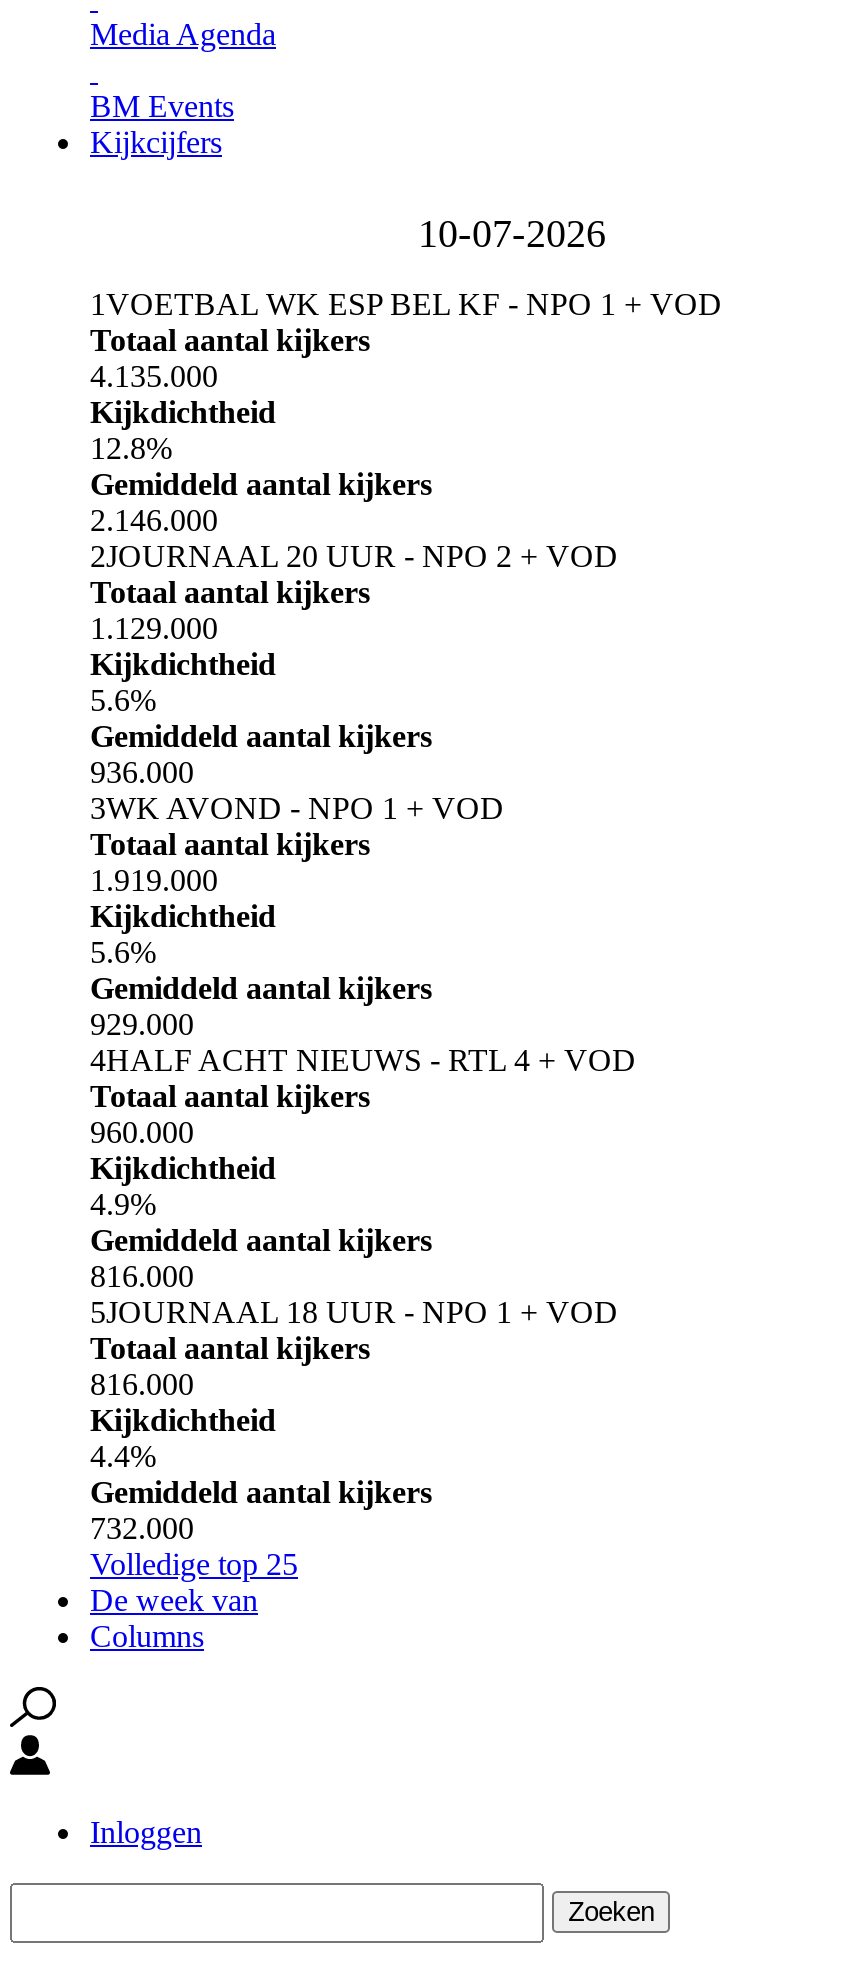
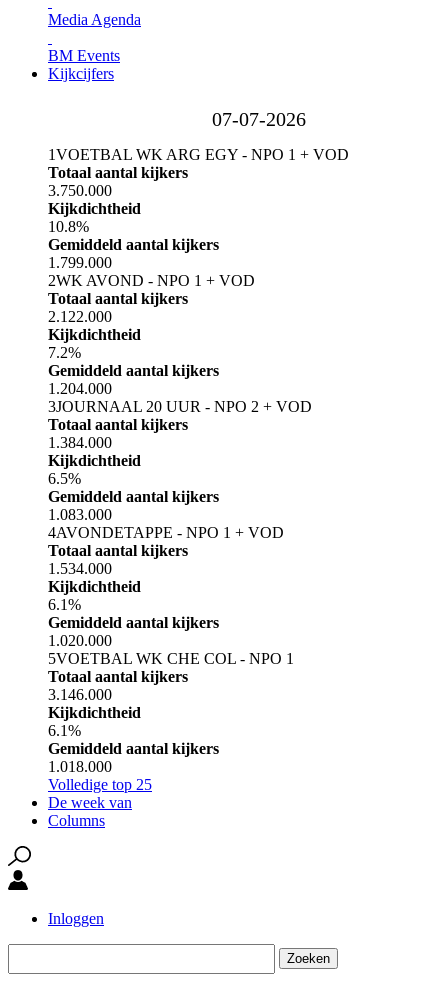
- 10-07-2026
+ 07-07-2026

- 1 VOETBAL WK ESP BEL KF - NPO 1 + VOD
+ 1 VOETBAL WK ARG EGY - NPO 1 + VOD

- 4.135.000
+ 3.750.000

- 12.8%
+ 10.8%

- 2.146.000
- 2JOURNAAL 20 UUR - NPO 2 + VOD
+ 1.799.000
+ 2WK AVOND - NPO 1 + VOD

- 1.129.000
+ 2.122.000

- 5.6%
+ 7.2%

- 936.000
- 3WK AVOND - NPO 1 + VOD
+ 1.204.000
+ 3JOURNAAL 20 UUR - NPO 2 + VOD

- 1.919.000
+ 1.384.000

- 5.6%
+ 6.5%

- 929.000
- 4HALF ACHT NIEUWS - RTL 4 + VOD
+ 1.083.000
+ 4AVONDETAPPE - NPO 1 + VOD

- 960.000
+ 1.534.000

- 4.9%
+ 6.1%

- 816.000
- 5JOURNAAL 18 UUR - NPO 1 + VOD
+ 1.020.000
+ 5VOETBAL WK CHE COL - NPO 1

- 816.000
+ 3.146.000

- 4.4%
+ 6.1%

- 732.000
+ 1.018.000
